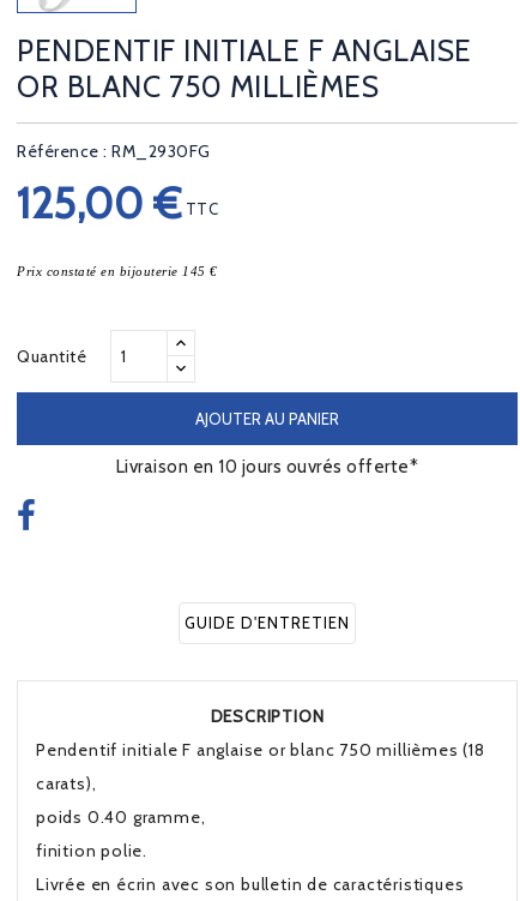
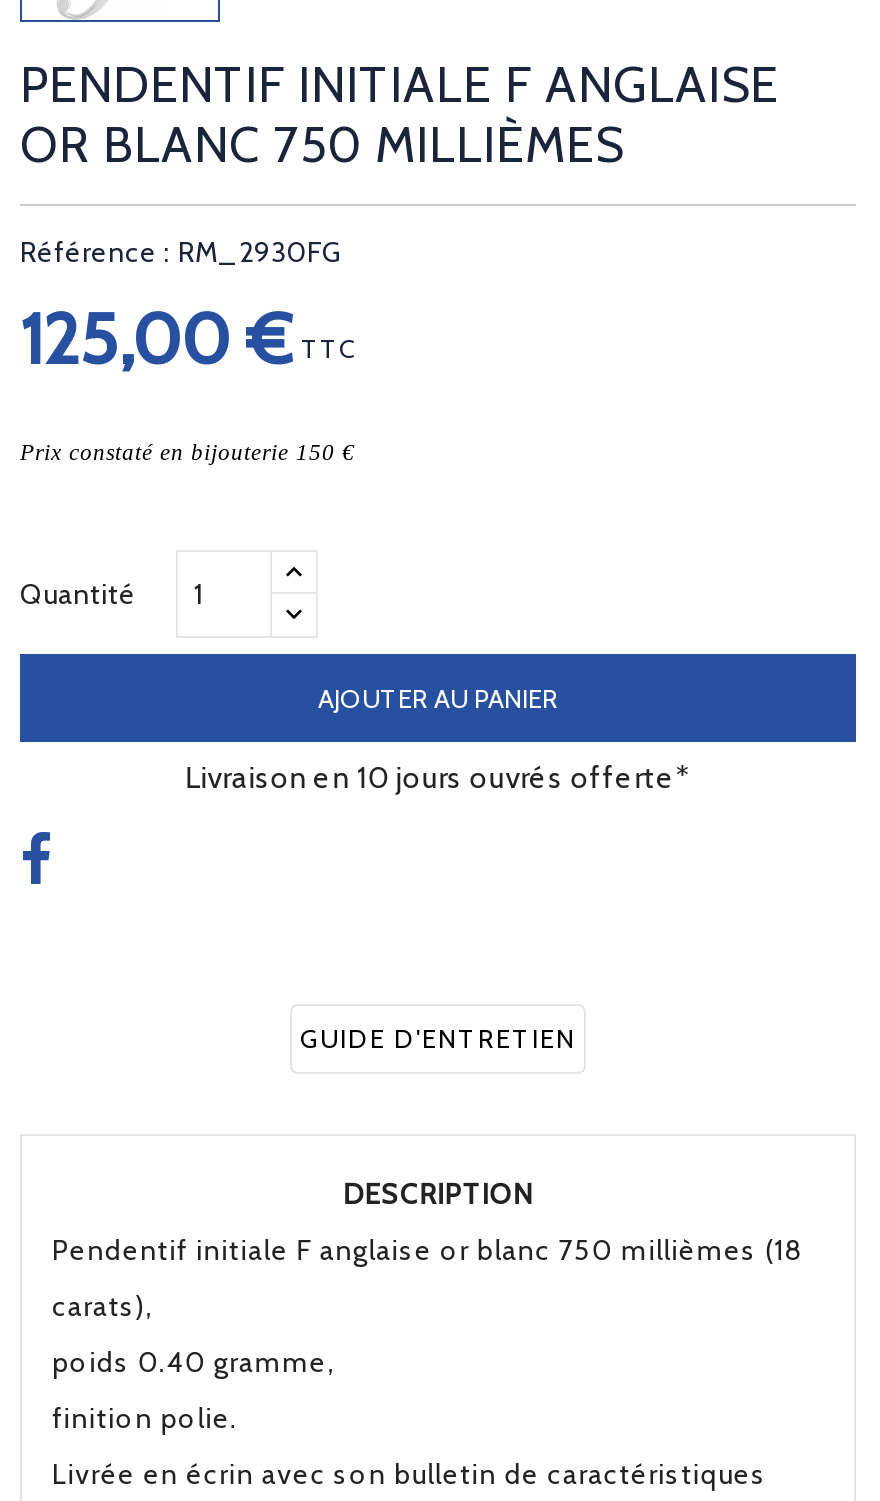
- Prix constaté en bijouterie 145 €
+ Prix constaté en bijouterie 150 €
